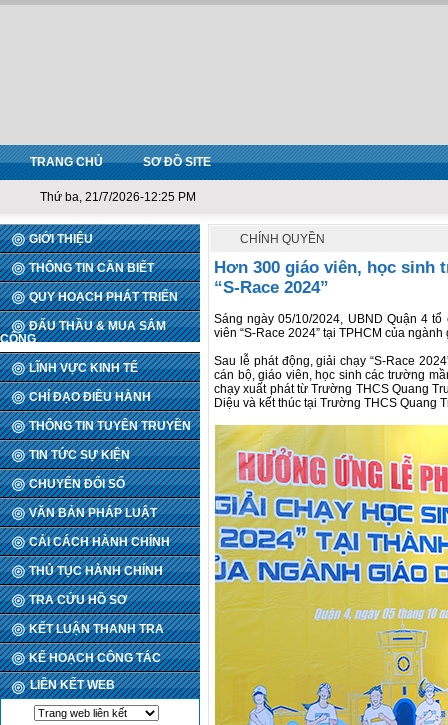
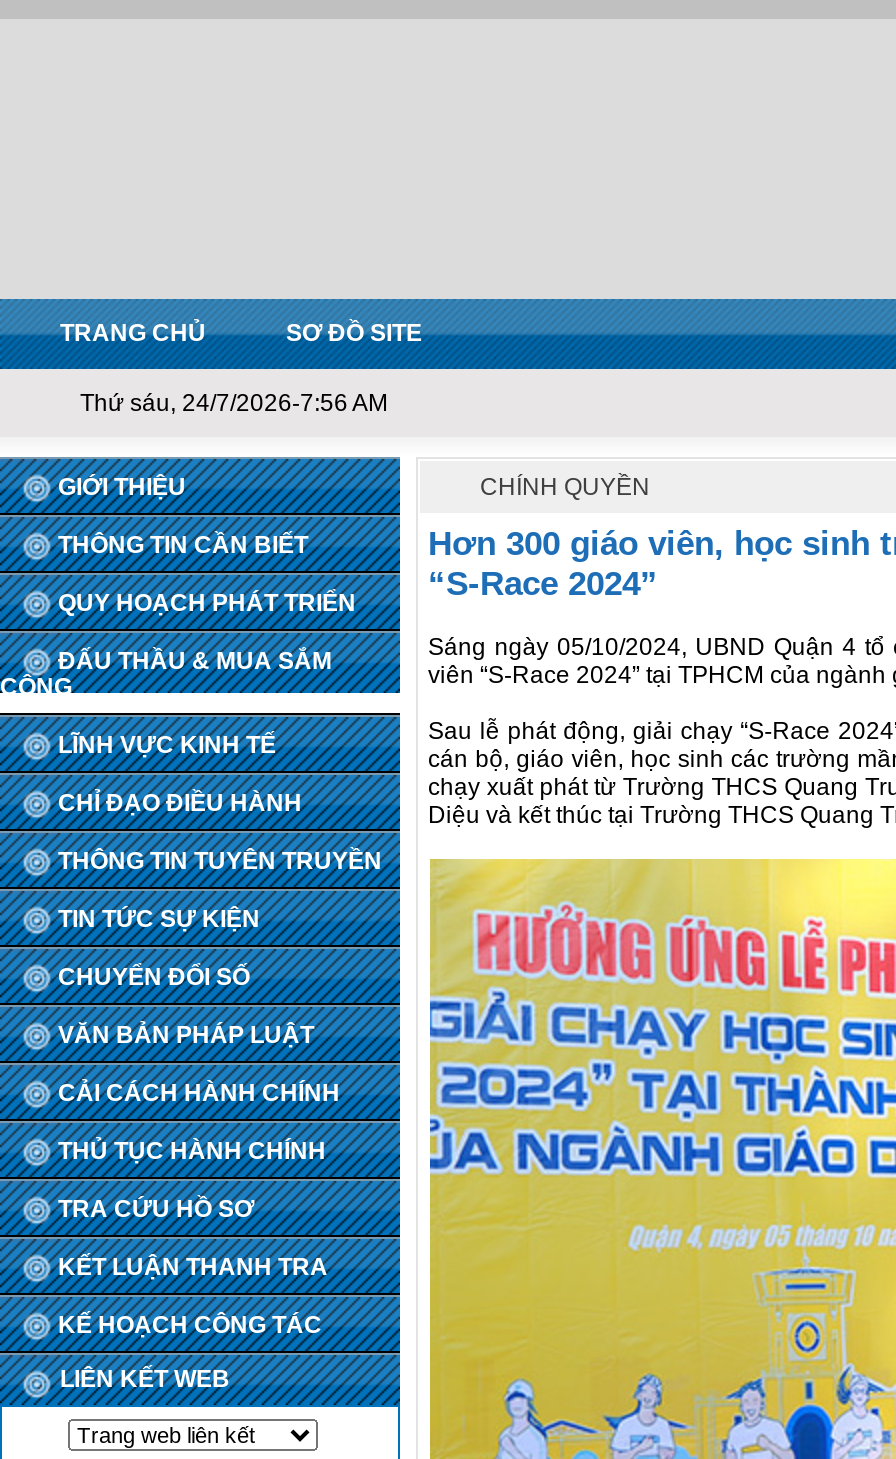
- Thứ ba, 21/7/2026-12:25 PM
+ Thứ sáu, 24/7/2026-7:56 AM
